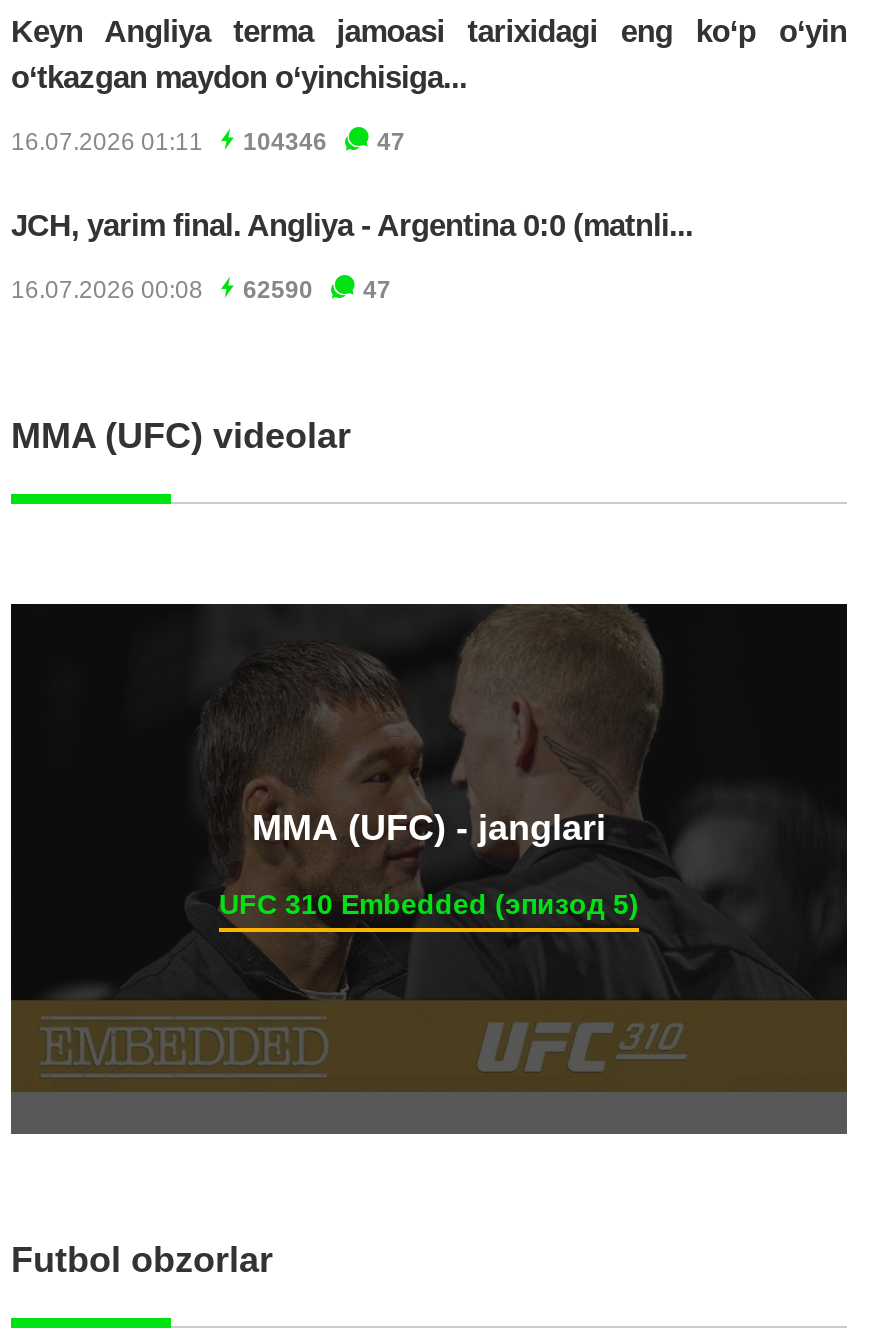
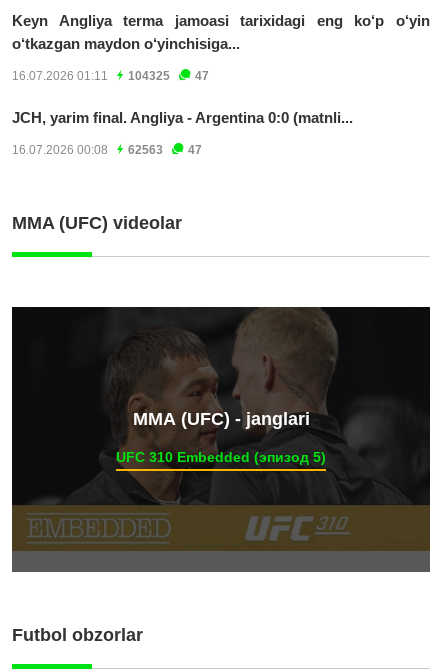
- 16.07.2026 01:11 104346 47
+ 16.07.2026 01:11 104325 47

- 16.07.2026 00:08 62590 47
+ 16.07.2026 00:08 62563 47
